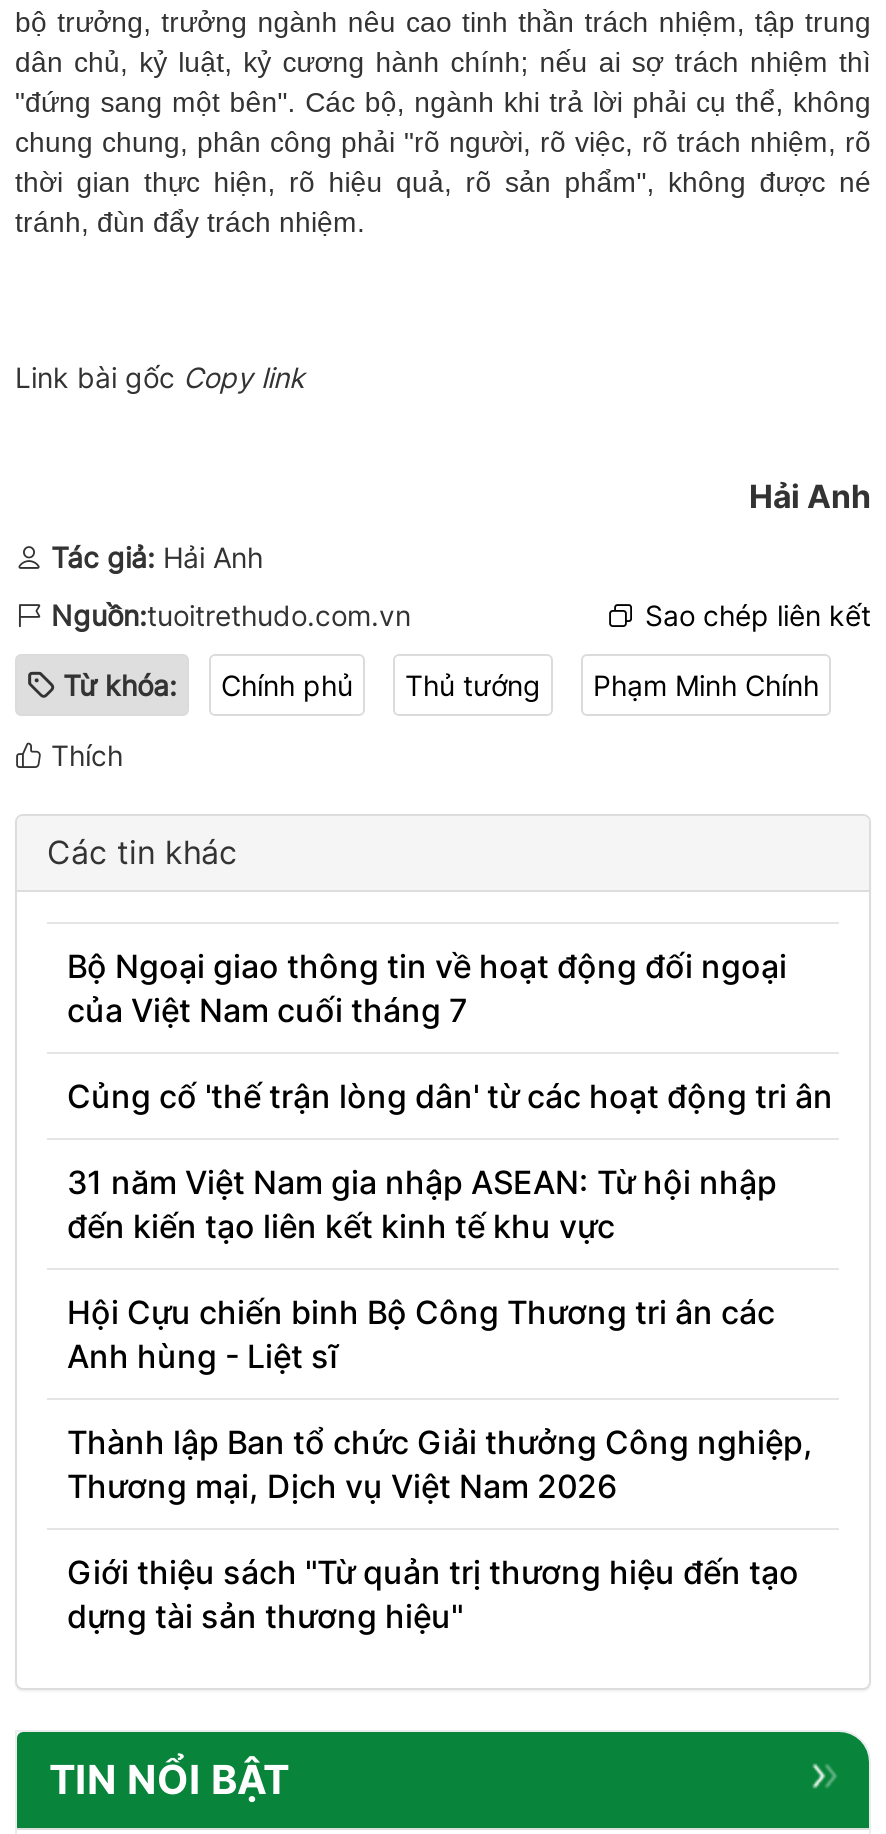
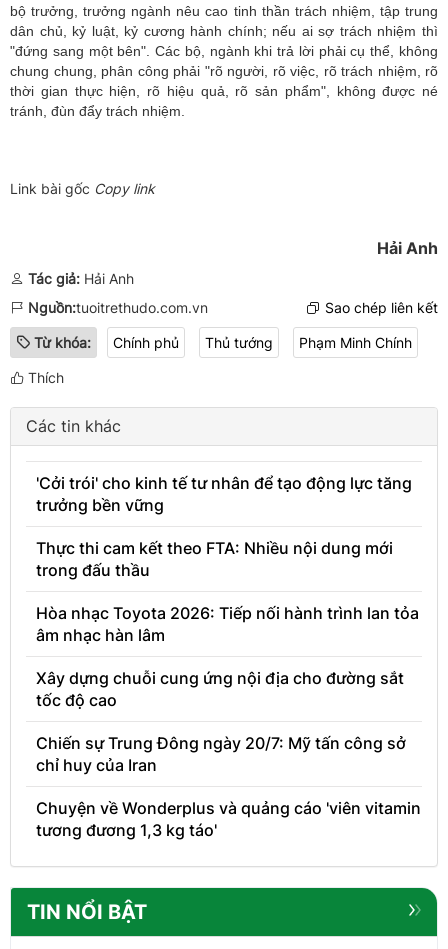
- Bộ Ngoại giao thông tin về hoạt động đối ngoại
- của Việt Nam cuối tháng 7
+ 'Cởi trói' cho kinh tế tư nhân để tạo động lực tăng
+ trưởng bền vững

- Củng cố 'thế trận lòng dân' từ các hoạt động tri ân
+ Thực thi cam kết theo FTA: Nhiều nội dung mới
+ trong đấu thầu

- 31 năm Việt Nam gia nhập ASEAN: Từ hội nhập
- đến kiến tạo liên kết kinh tế khu vực
+ Hòa nhạc Toyota 2026: Tiếp nối hành trình lan tỏa
+ âm nhạc hàn lâm

- Hội Cựu chiến binh Bộ Công Thương tri ân các
- Anh hùng - Liệt sĩ
+ Xây dựng chuỗi cung ứng nội địa cho đường sắt
+ tốc độ cao

- Thành lập Ban tổ chức Giải thưởng Công nghiệp,
- Thương mại, Dịch vụ Việt Nam 2026
+ Chiến sự Trung Đông ngày 20/7: Mỹ tấn công sở
+ chỉ huy của Iran

- Giới thiệu sách "Từ quản trị thương hiệu đến tạo
- dựng tài sản thương hiệu"
+ Chuyện về Wonderplus và quảng cáo 'viên vitamin
+ tương đương 1,3 kg táo'
